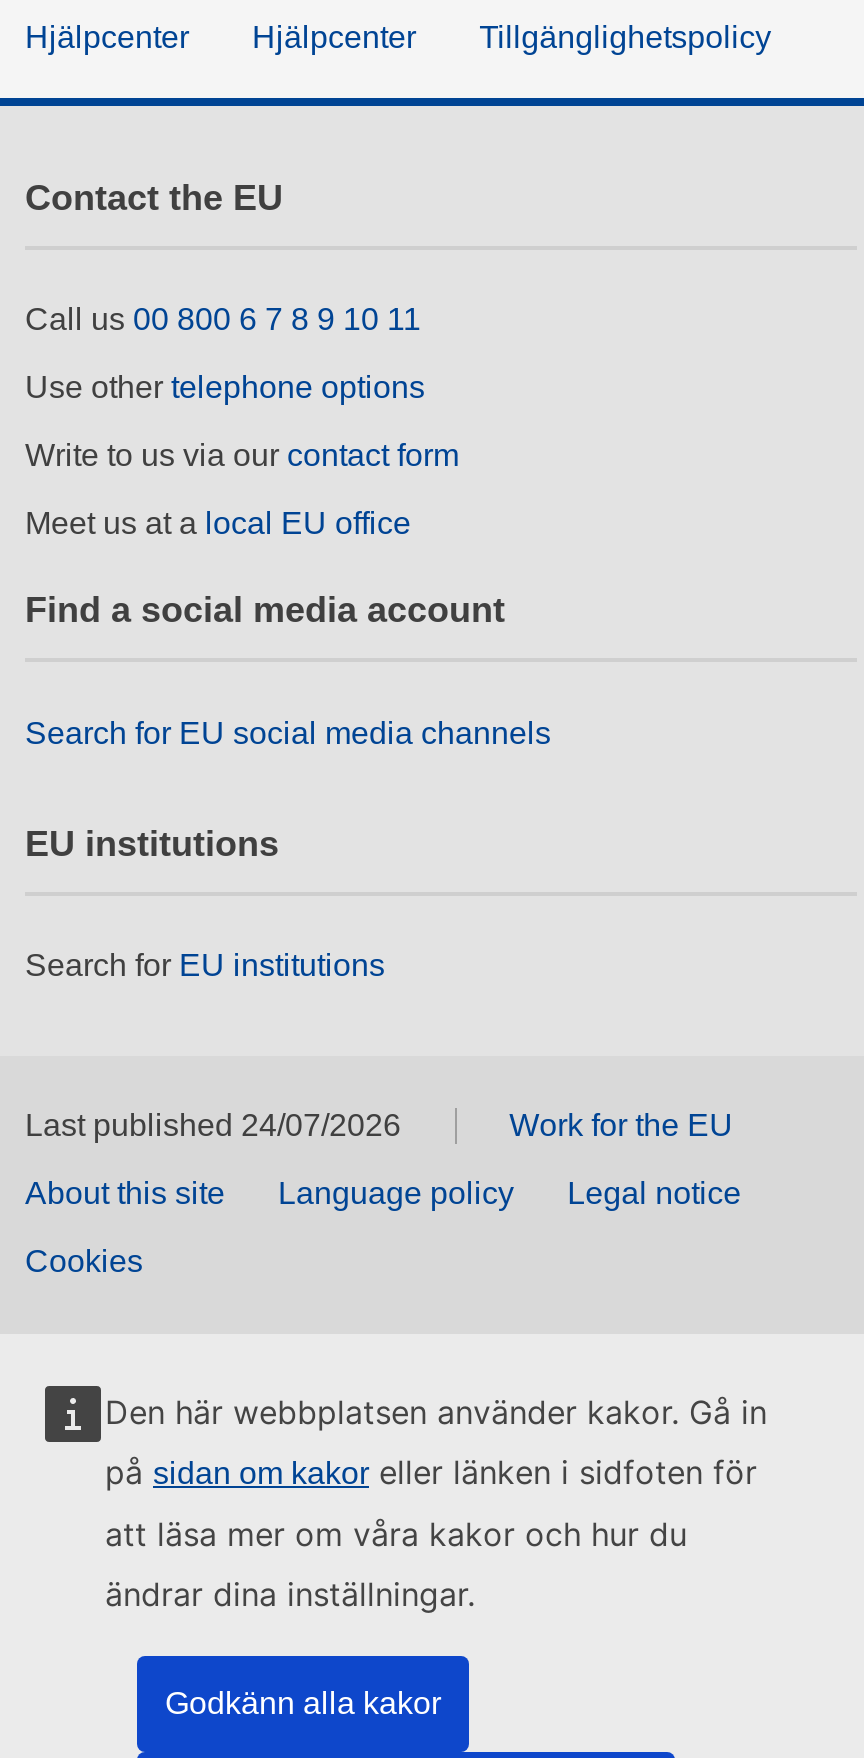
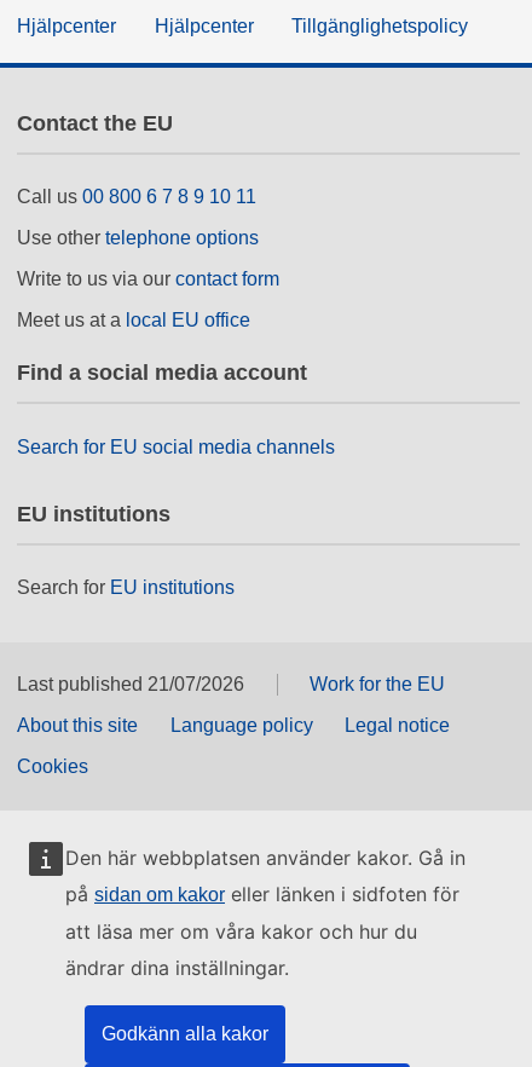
- Last published 24/07/2026
+ Last published 21/07/2026
